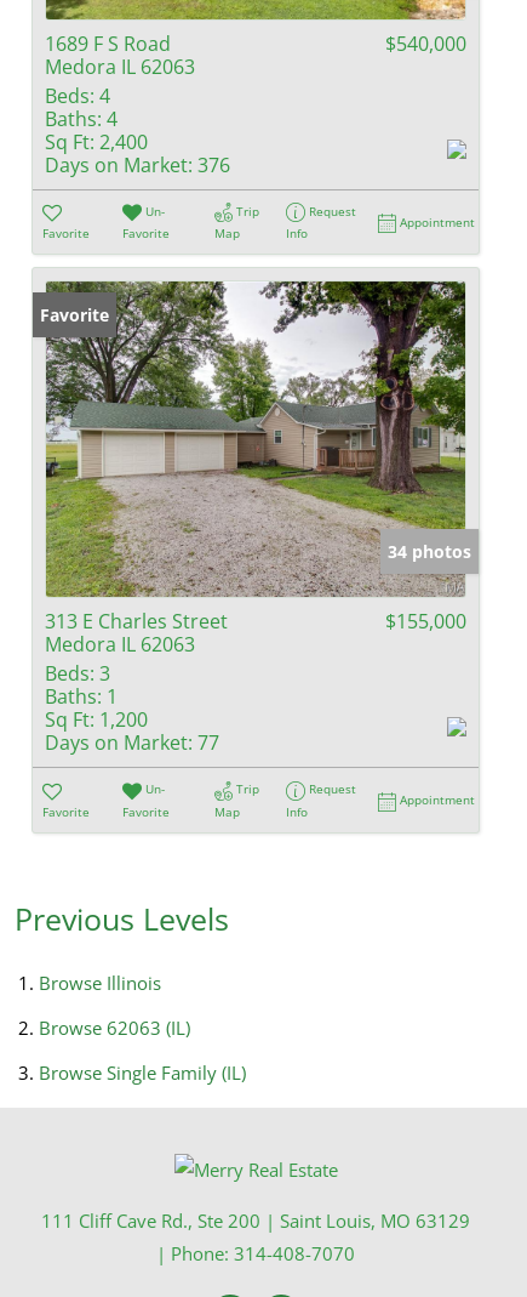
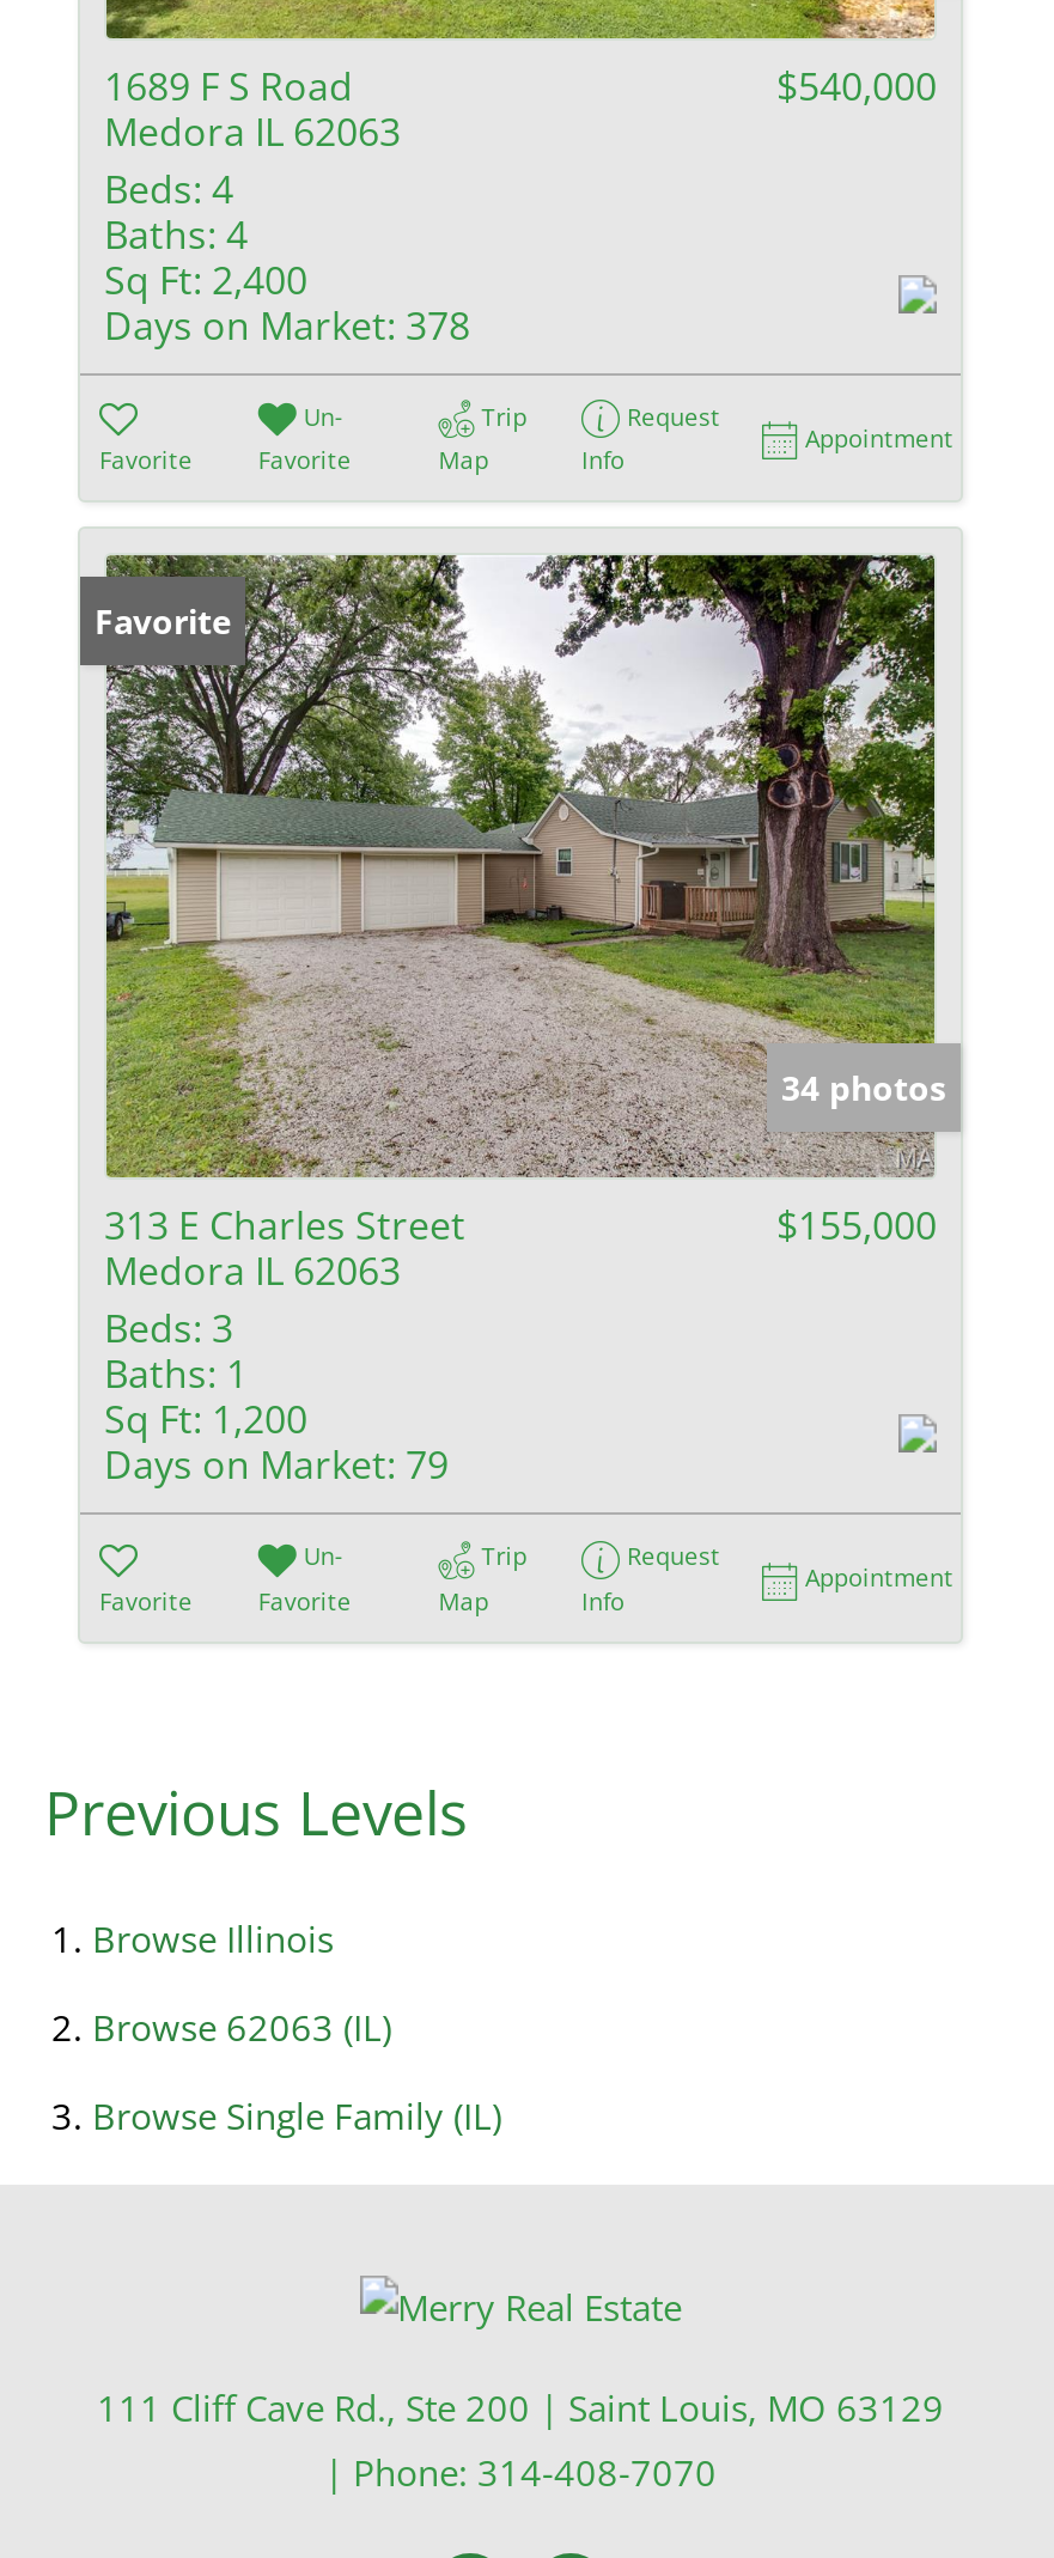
- Days on Market: 376
+ Days on Market: 378

- Days on Market: 77
+ Days on Market: 79
